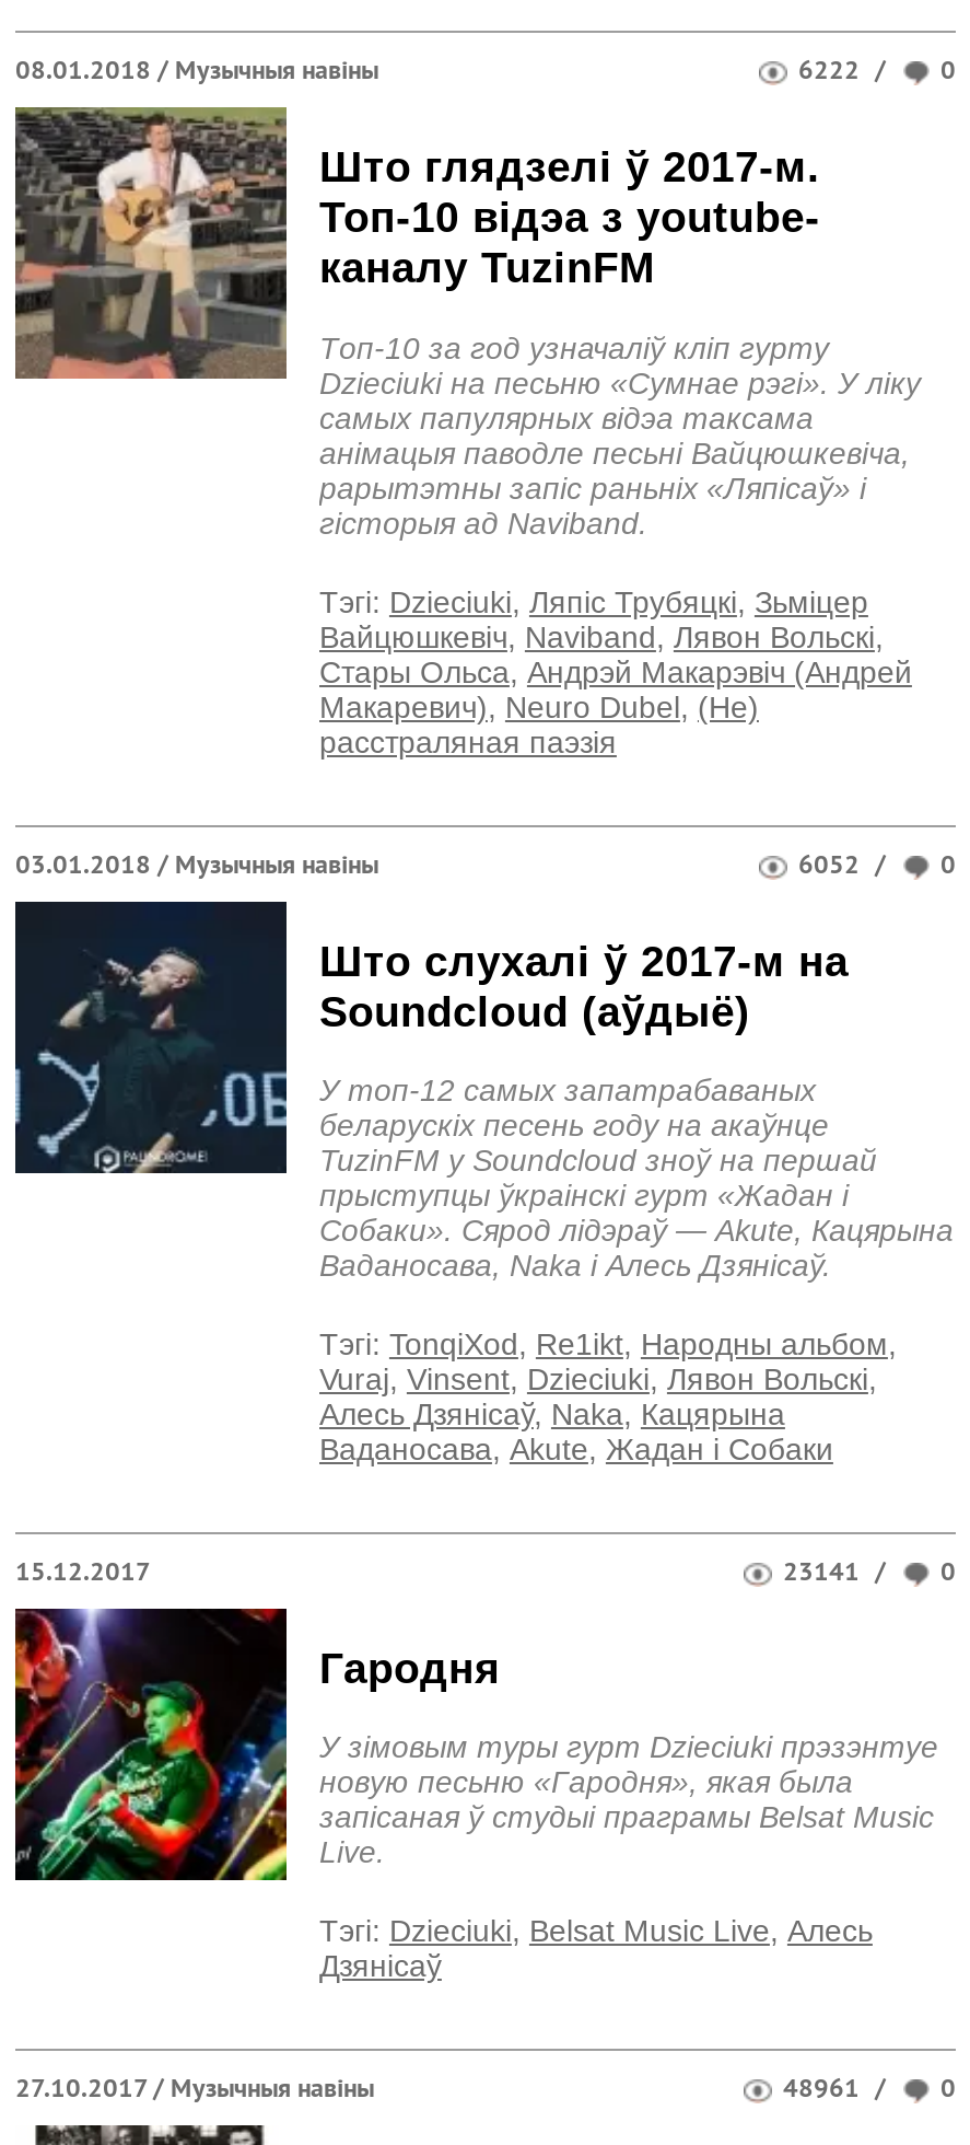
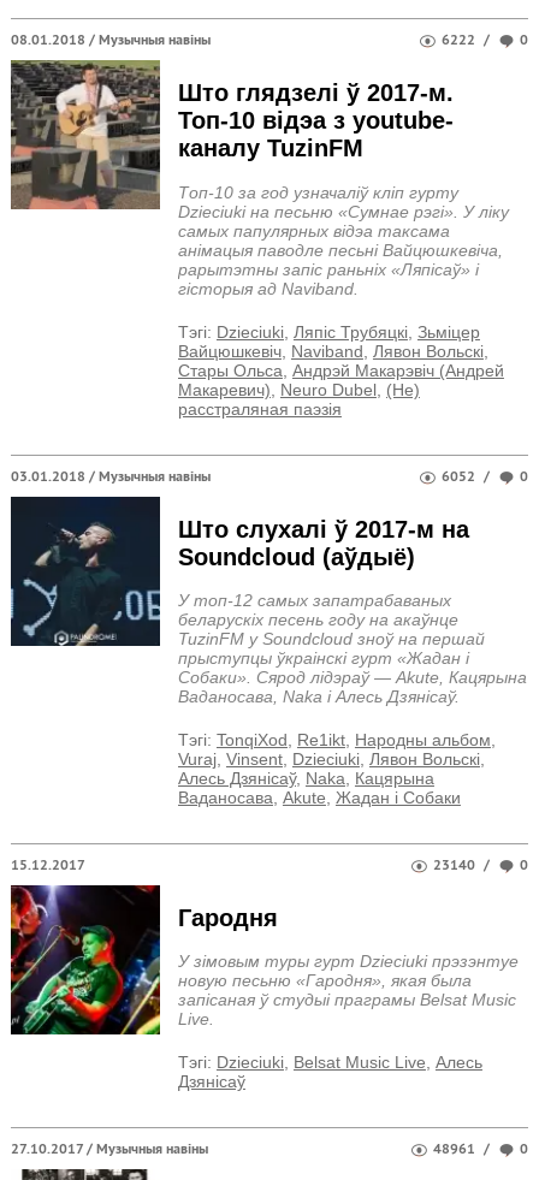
- 23141 / 0
+ 23140 / 0
